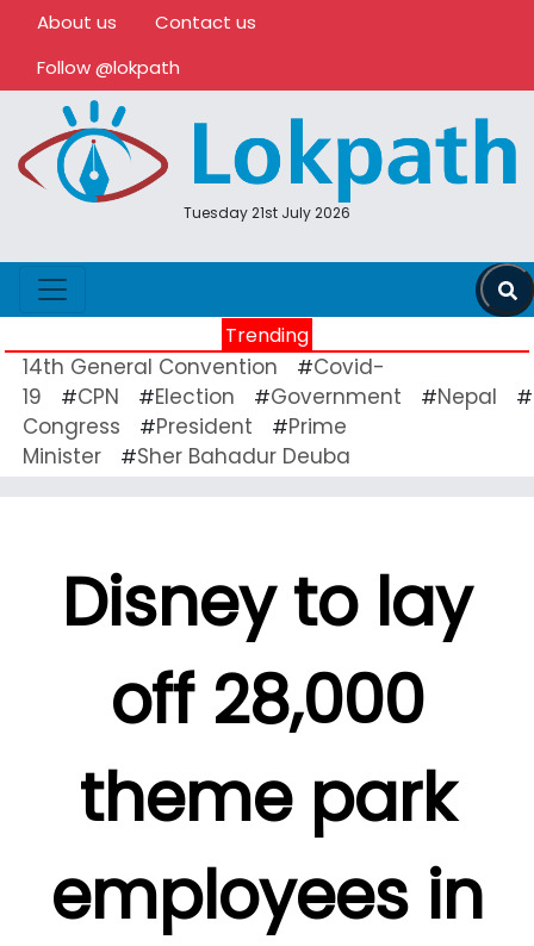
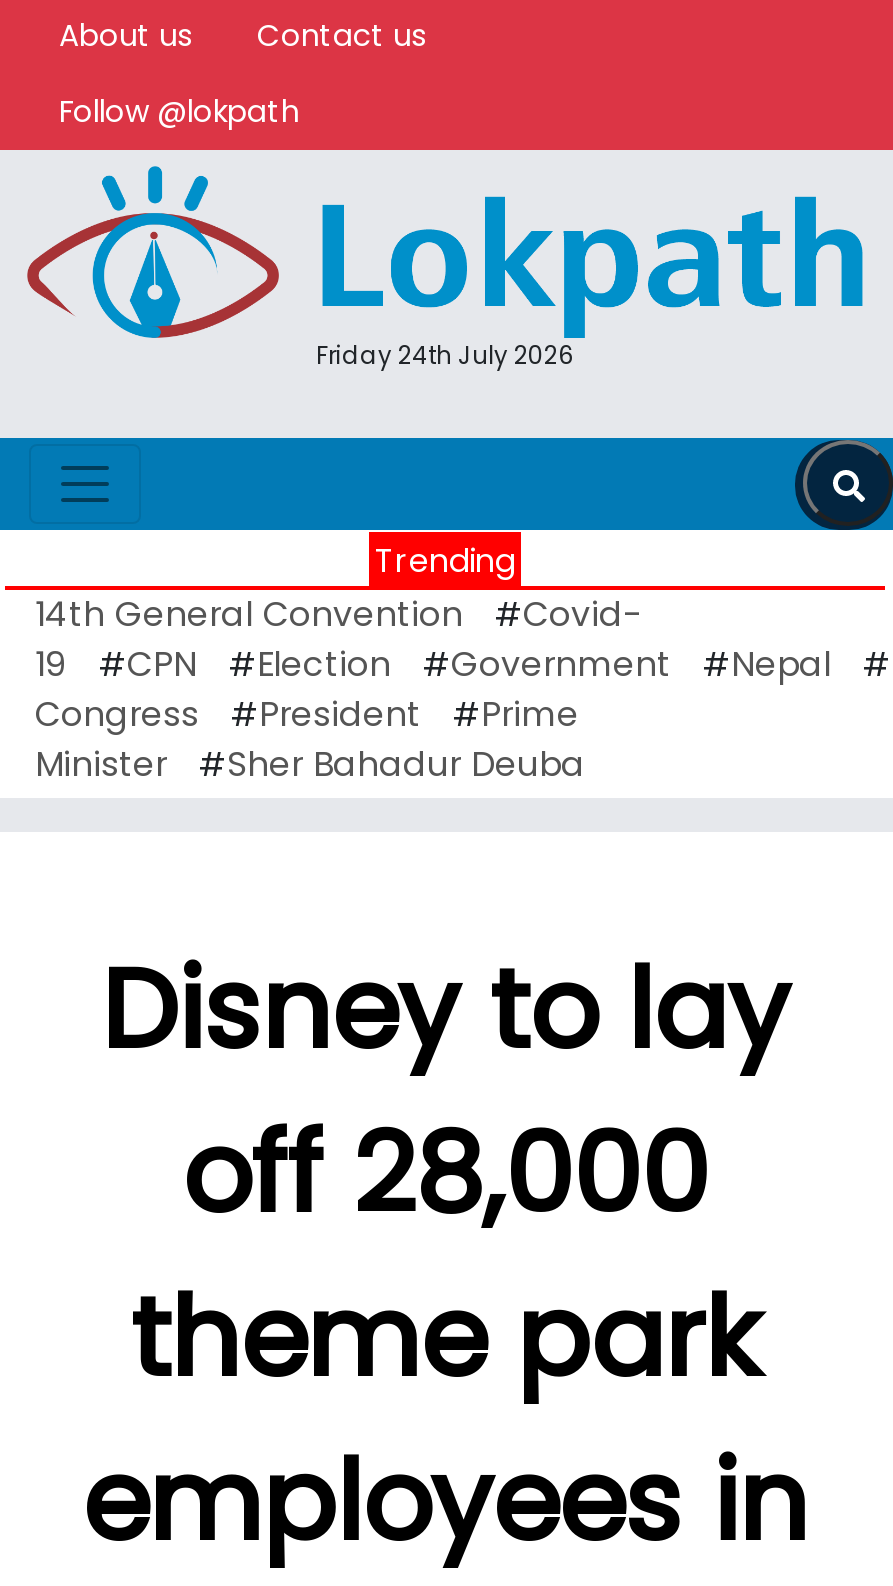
- Tuesday 21st July 2026
+ Friday 24th July 2026
